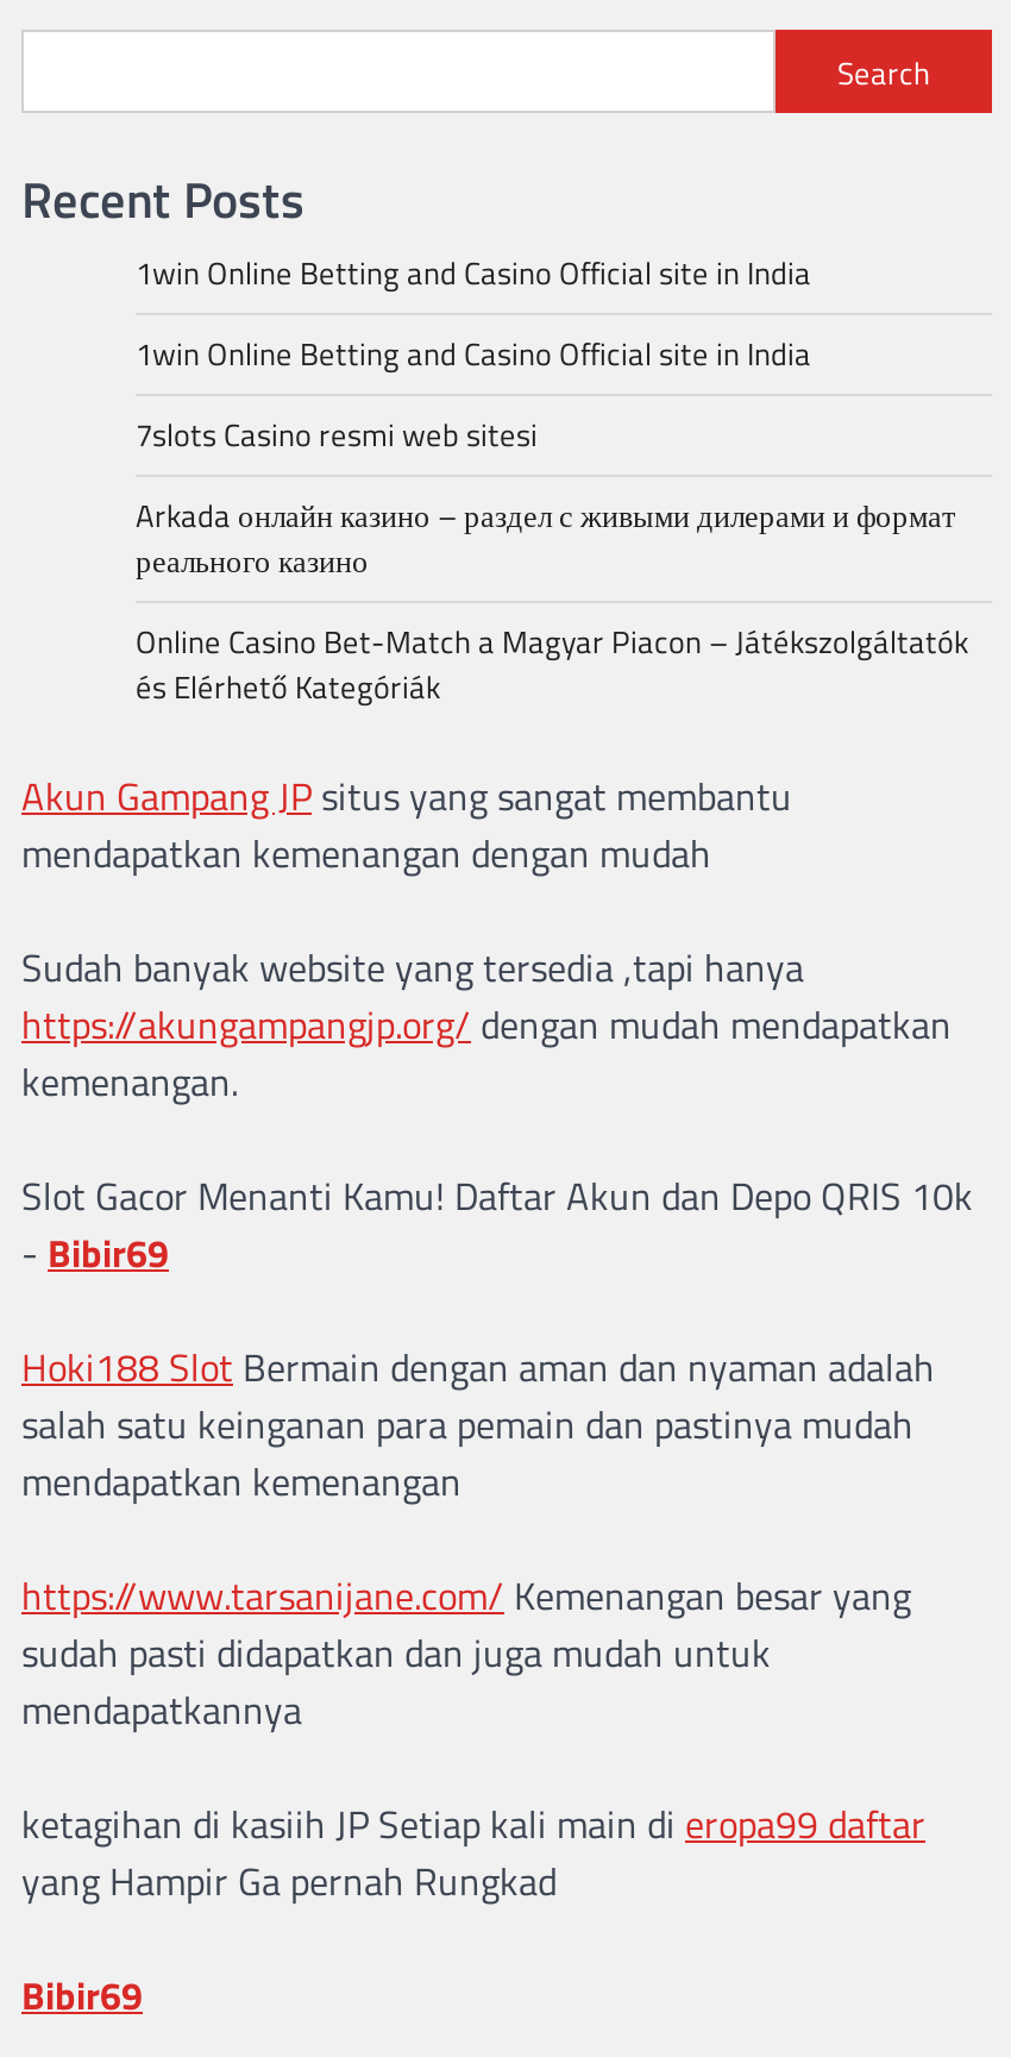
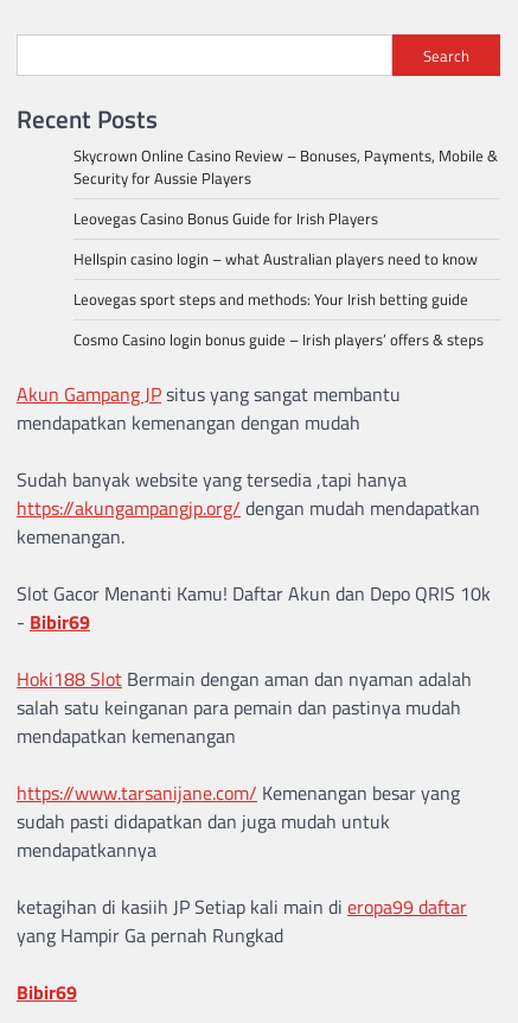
- 1win Online Betting and Casino Official site in India
+ Skycrown Online Casino Review – Bonuses, Payments, Mobile &
+ Security for Aussie Players

- 1win Online Betting and Casino Official site in India
+ Leovegas Casino Bonus Guide for Irish Players

- 7slots Casino resmi web sitesi
+ Hellspin casino login – what Australian players need to know

- Arkada онлайн казино – раздел с живыми дилерами и формат
- реального казино
+ Leovegas sport steps and methods: Your Irish betting guide

- Online Casino Bet-Match a Magyar Piacon – Játékszolgáltatók
- és Elérhető Kategóriák
+ Cosmo Casino login bonus guide – Irish players’ offers & steps
